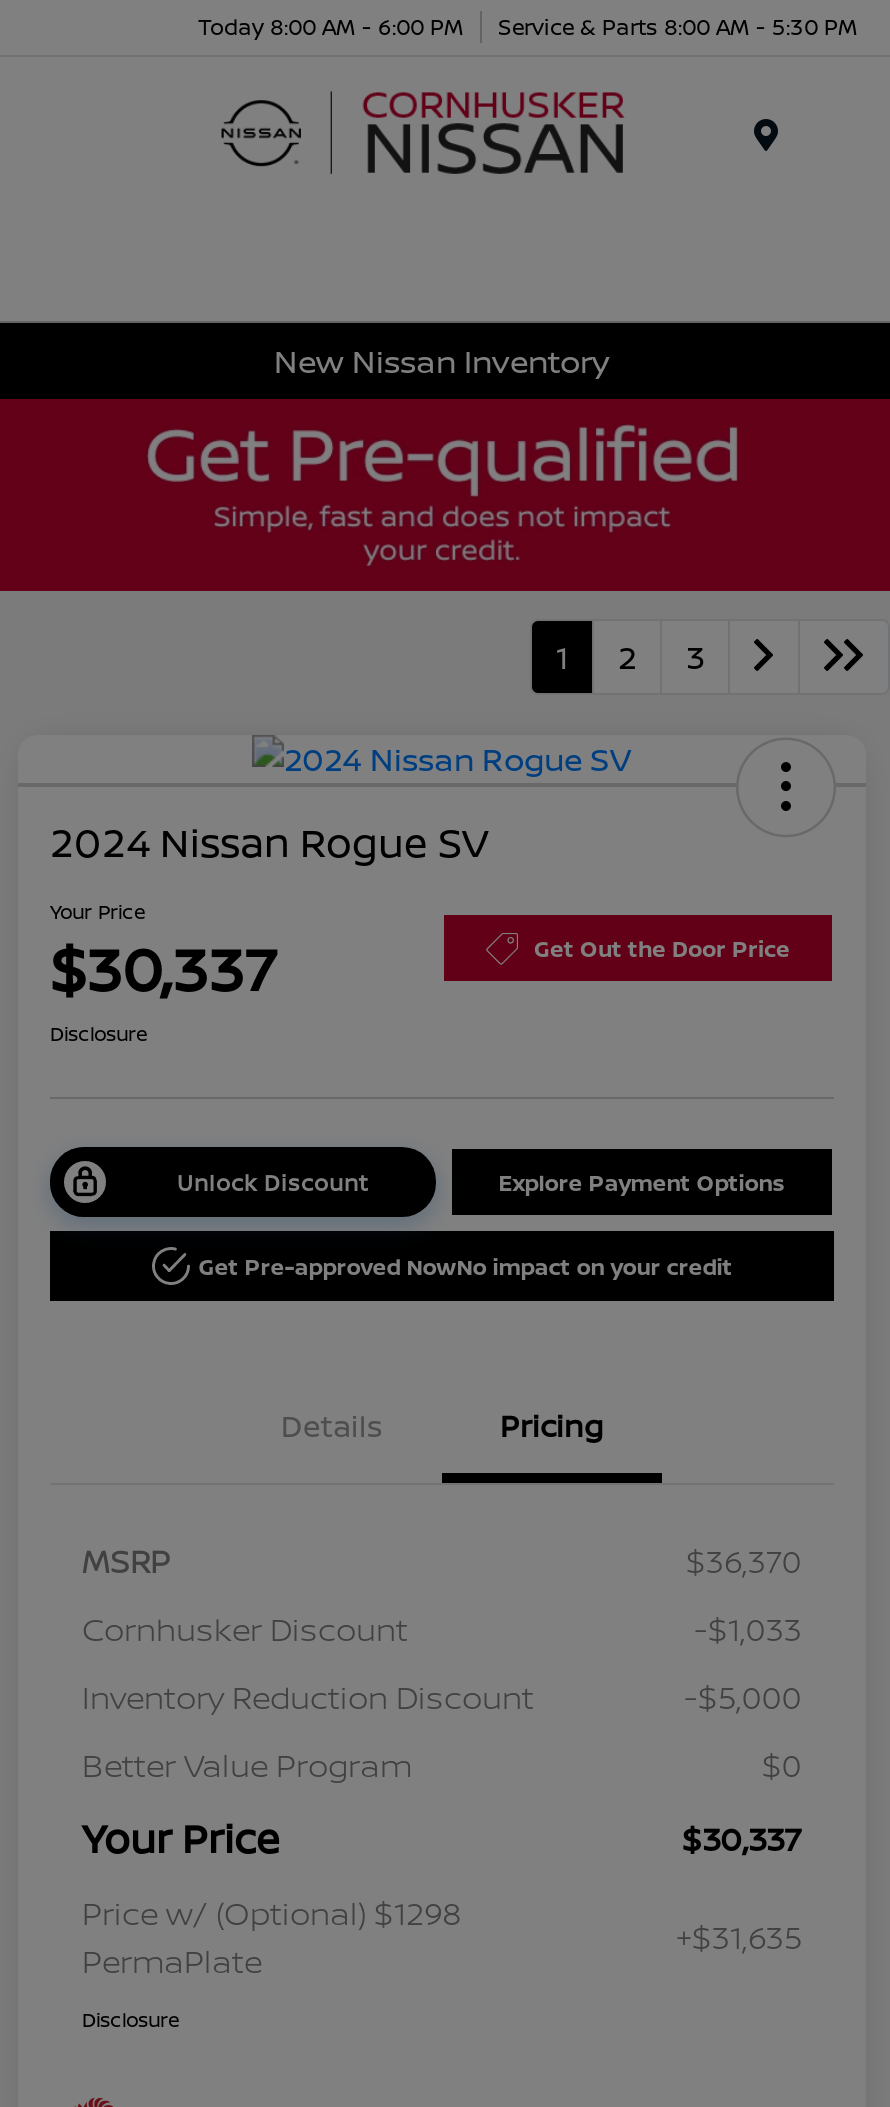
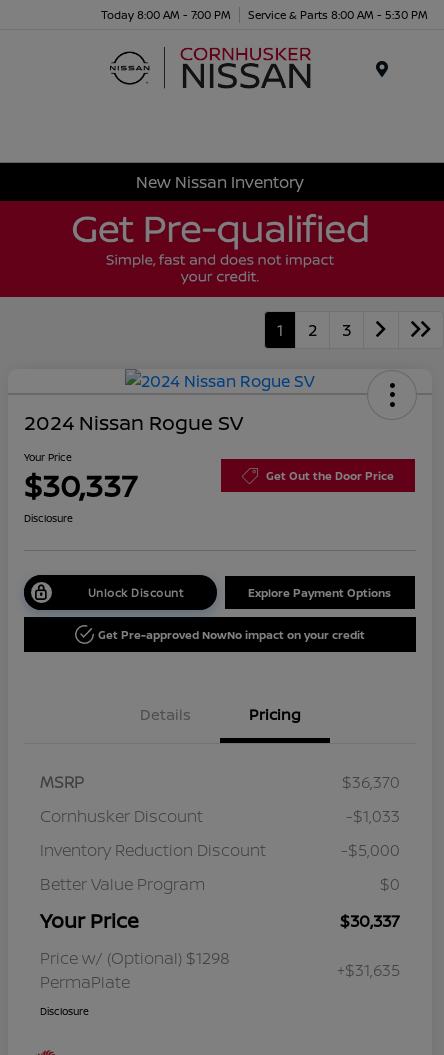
- Today 8:00 AM - 6:00 PM Service & Parts 8:00 AM - 5:30 PM
+ Today 8:00 AM - 7:00 PM Service & Parts 8:00 AM - 5:30 PM
